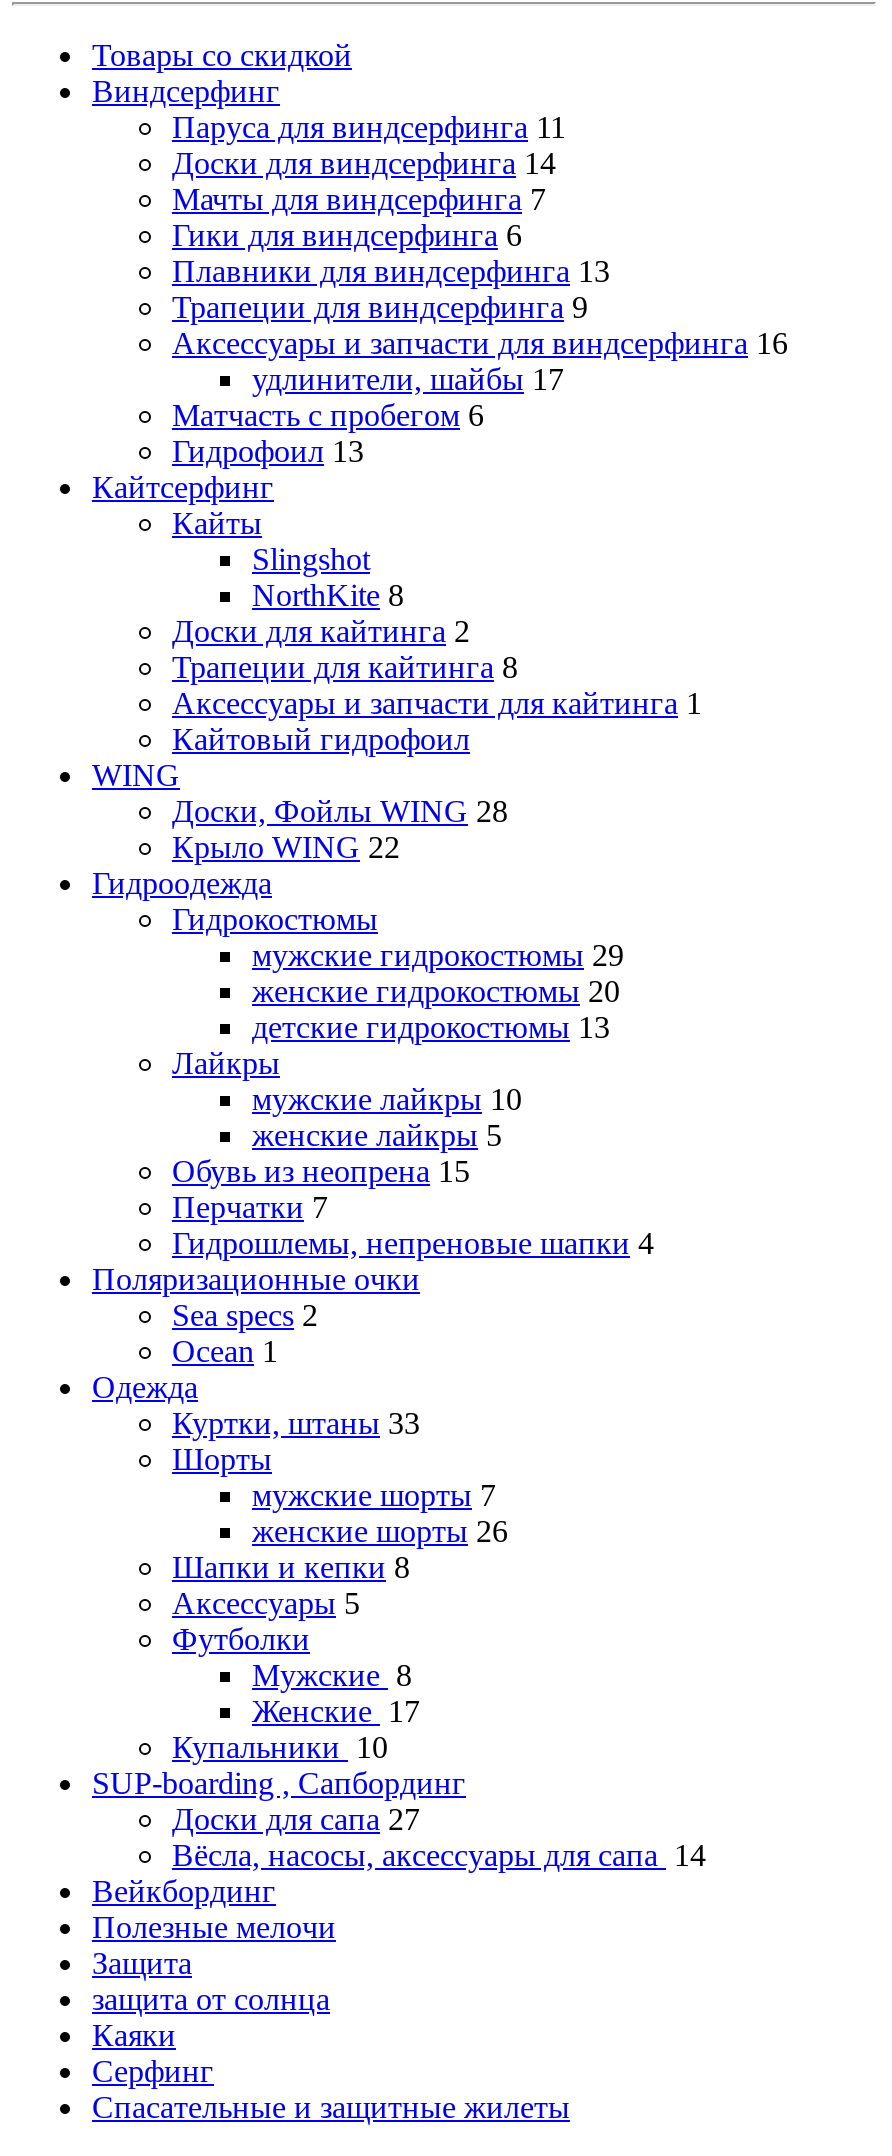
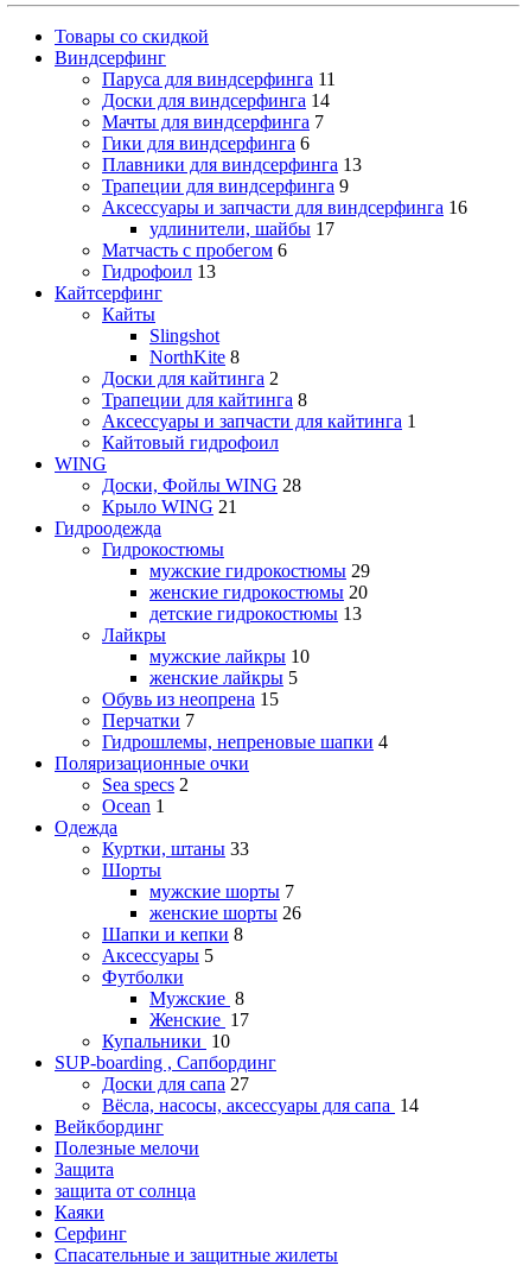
- Крыло WING 22
+ Крыло WING 21
